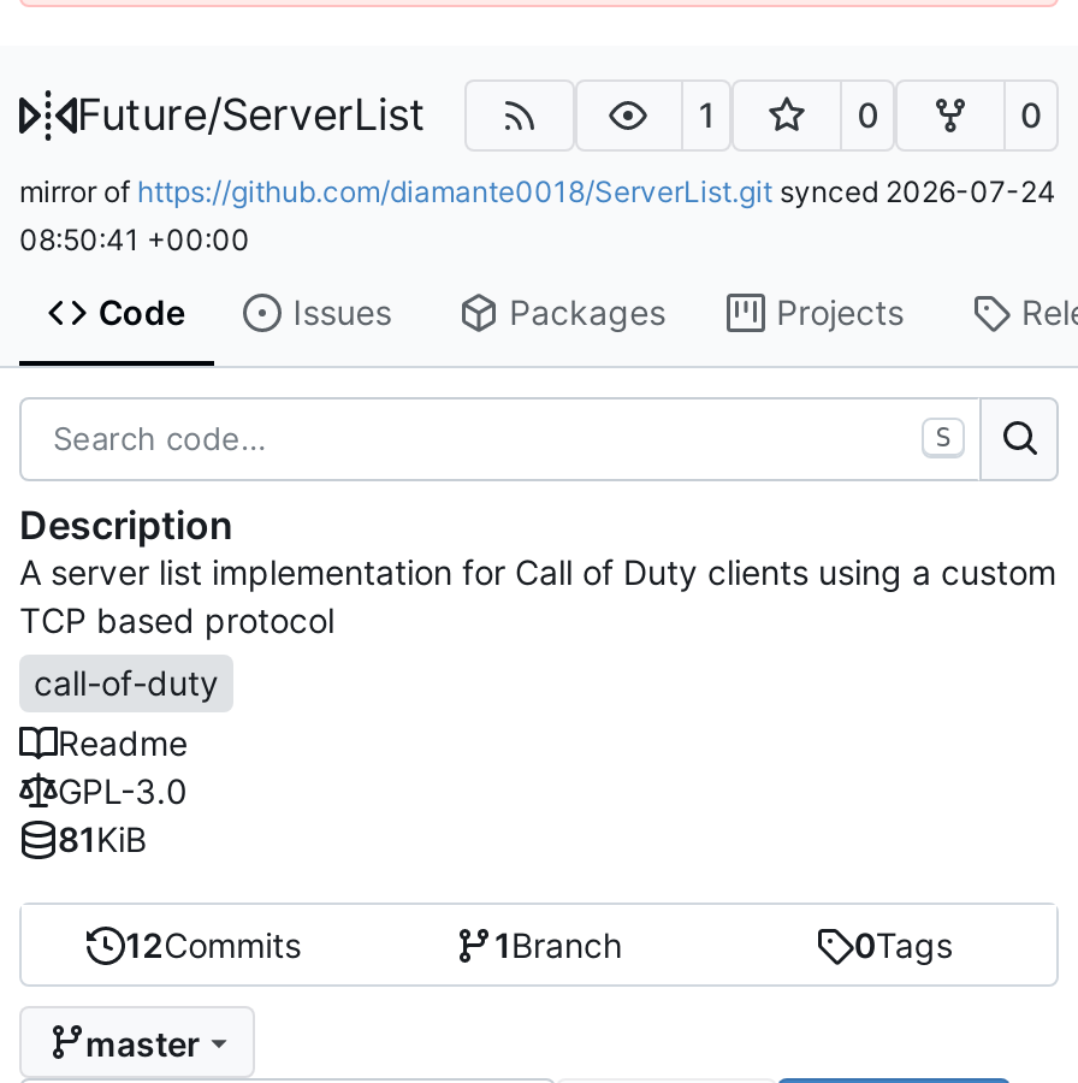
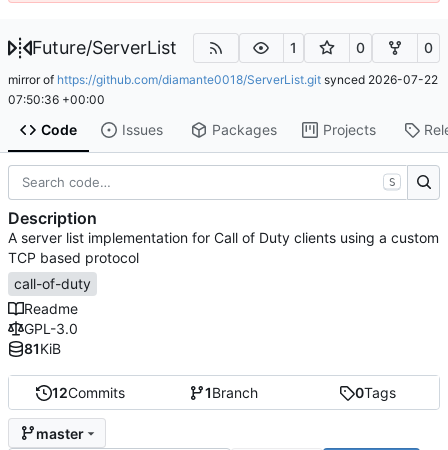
- mirror of https://github.com/diamante0018/ServerList.git synced 2026-07-24
+ mirror of https://github.com/diamante0018/ServerList.git synced 2026-07-22

- 08:50:41 +00:00
+ 07:50:36 +00:00
